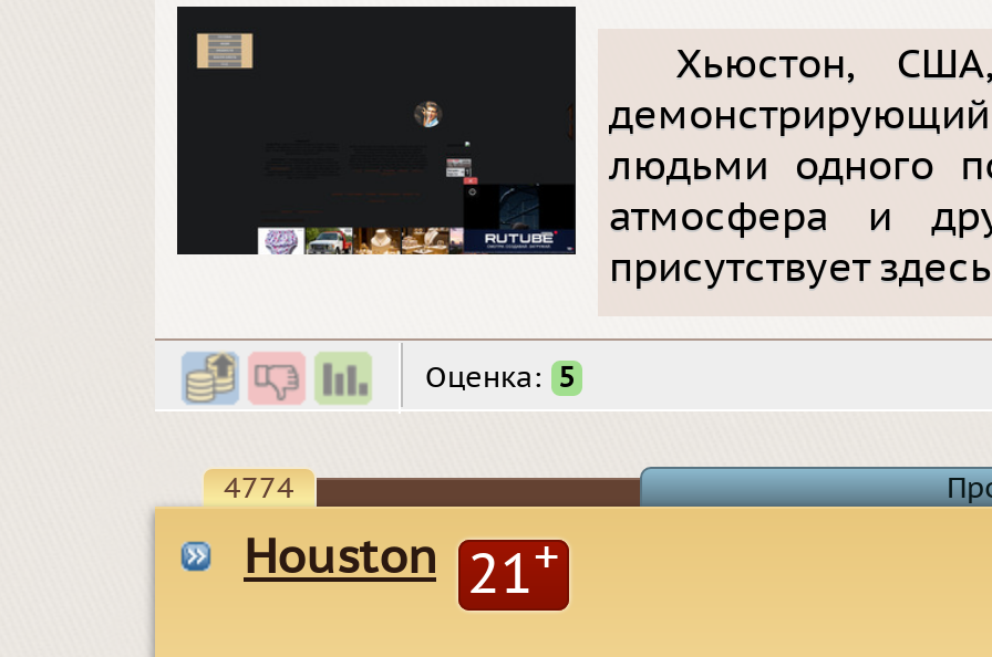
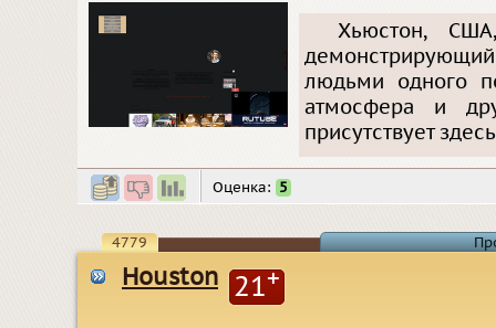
- 4774
+ 4779
